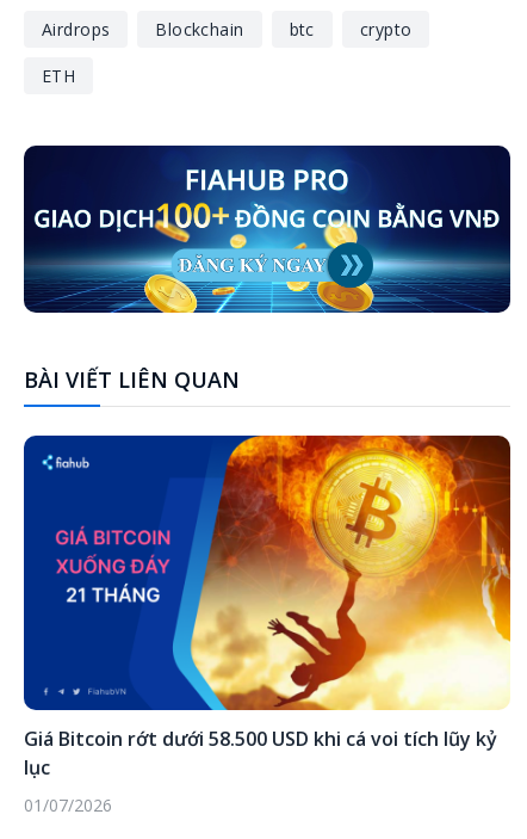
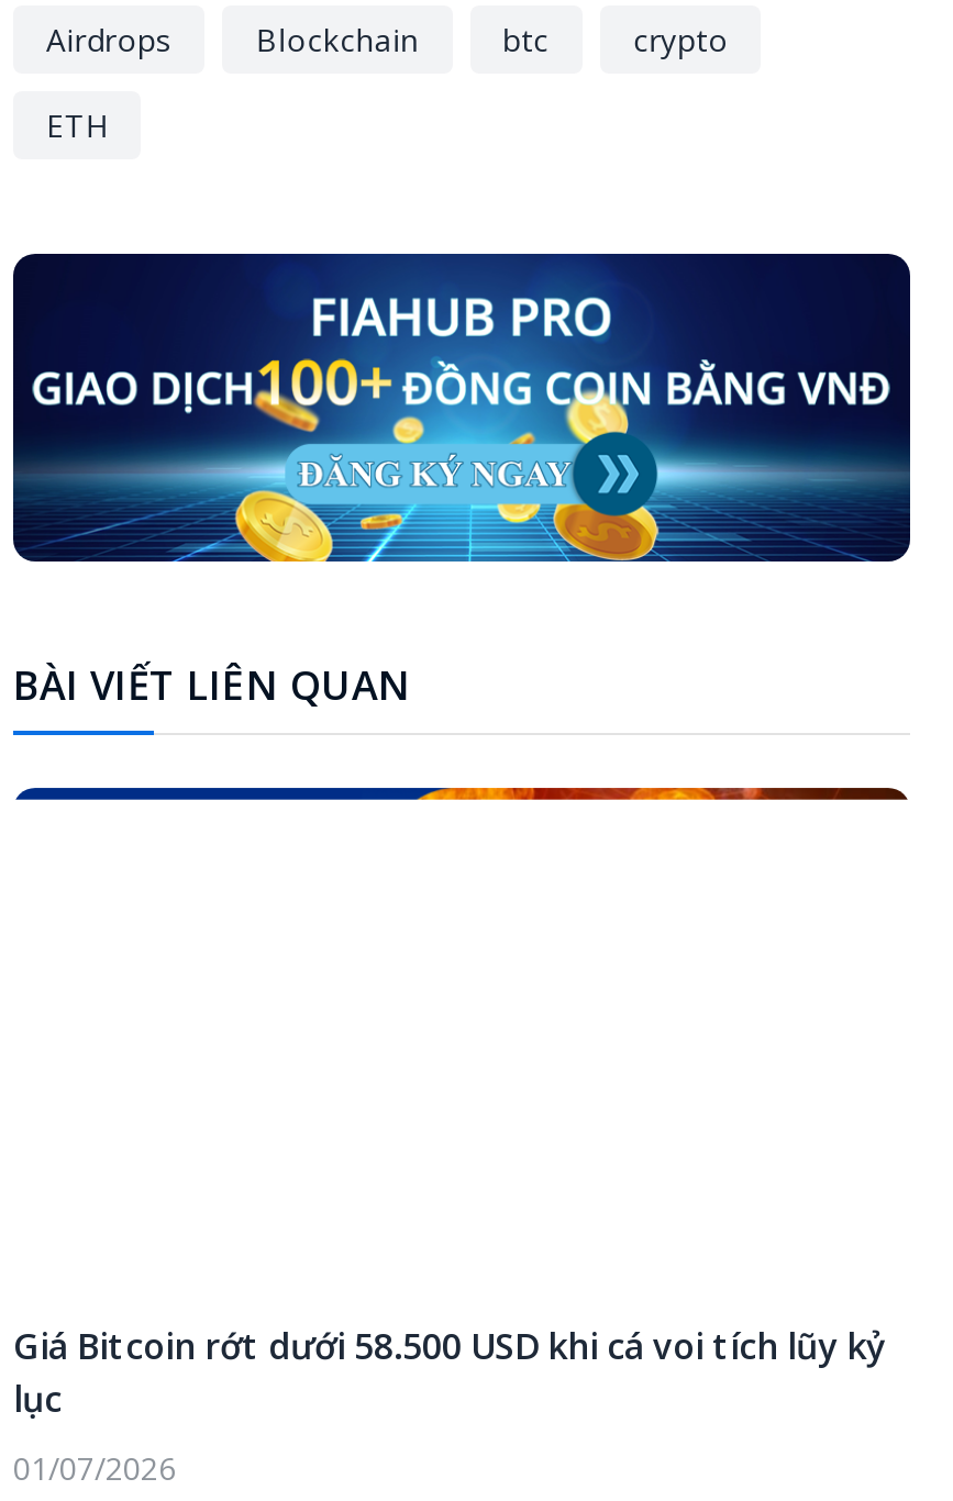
- [image]
